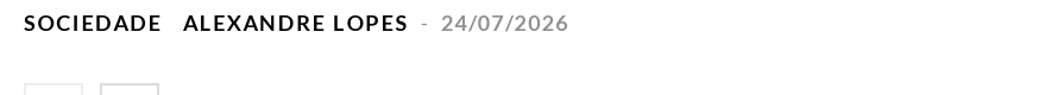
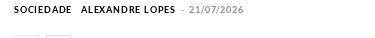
- ALEXANDRE LOPES - 24/07/2026
+ ALEXANDRE LOPES - 21/07/2026
